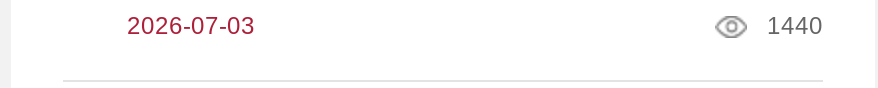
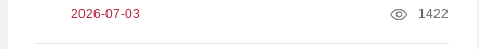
- 1440
+ 1422
